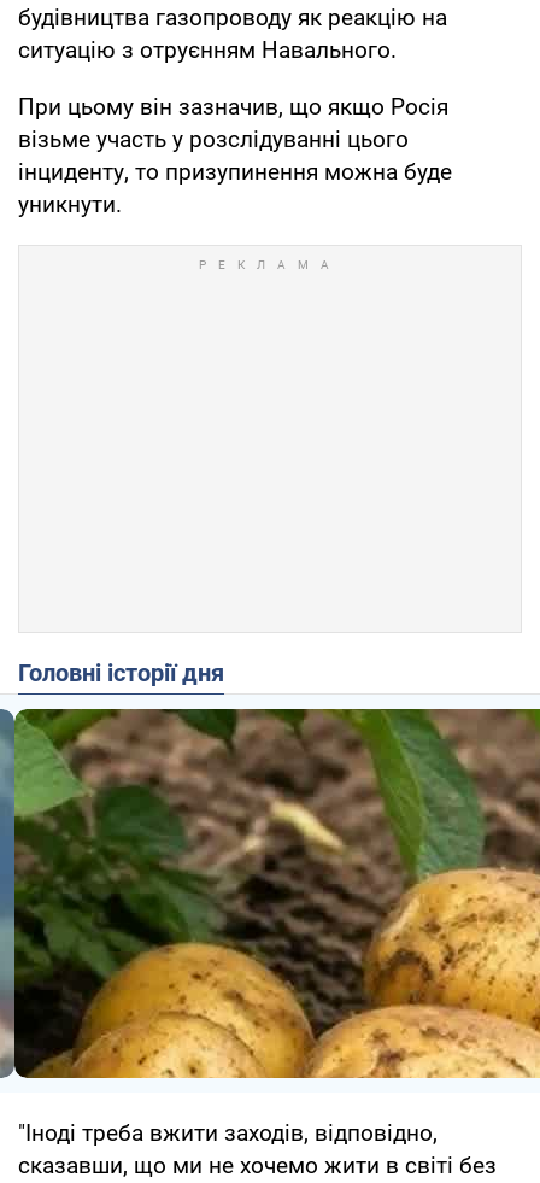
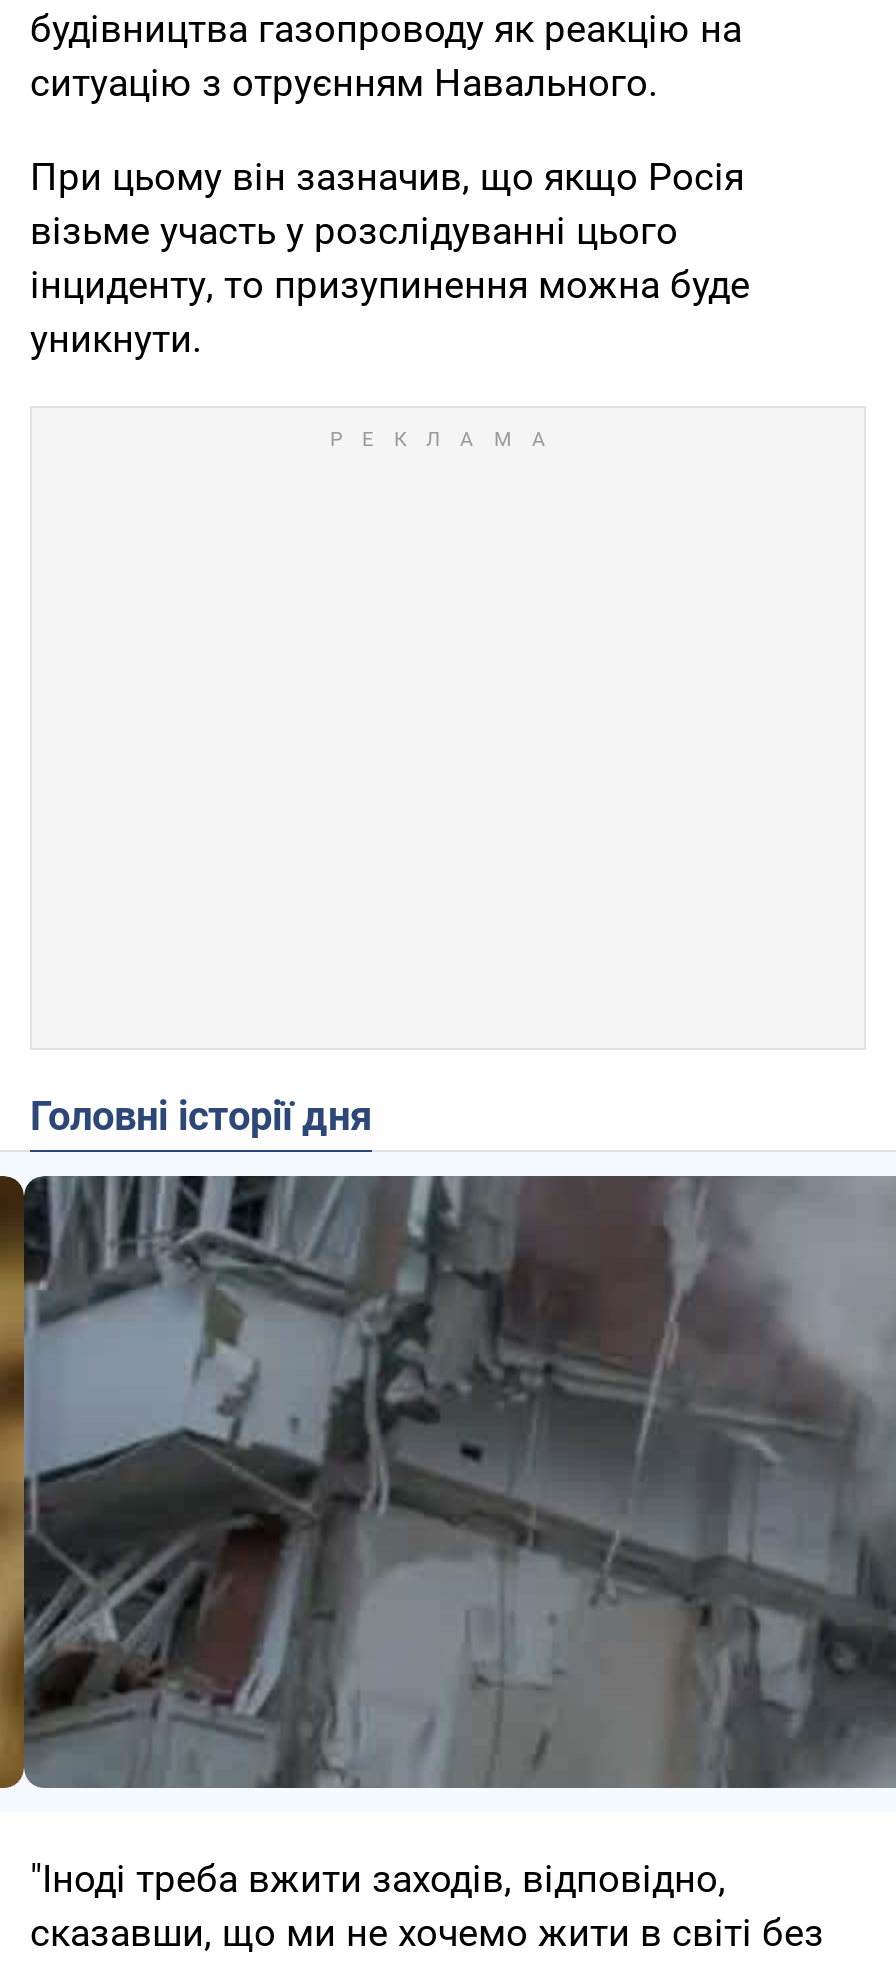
- [image]
+ [image]
